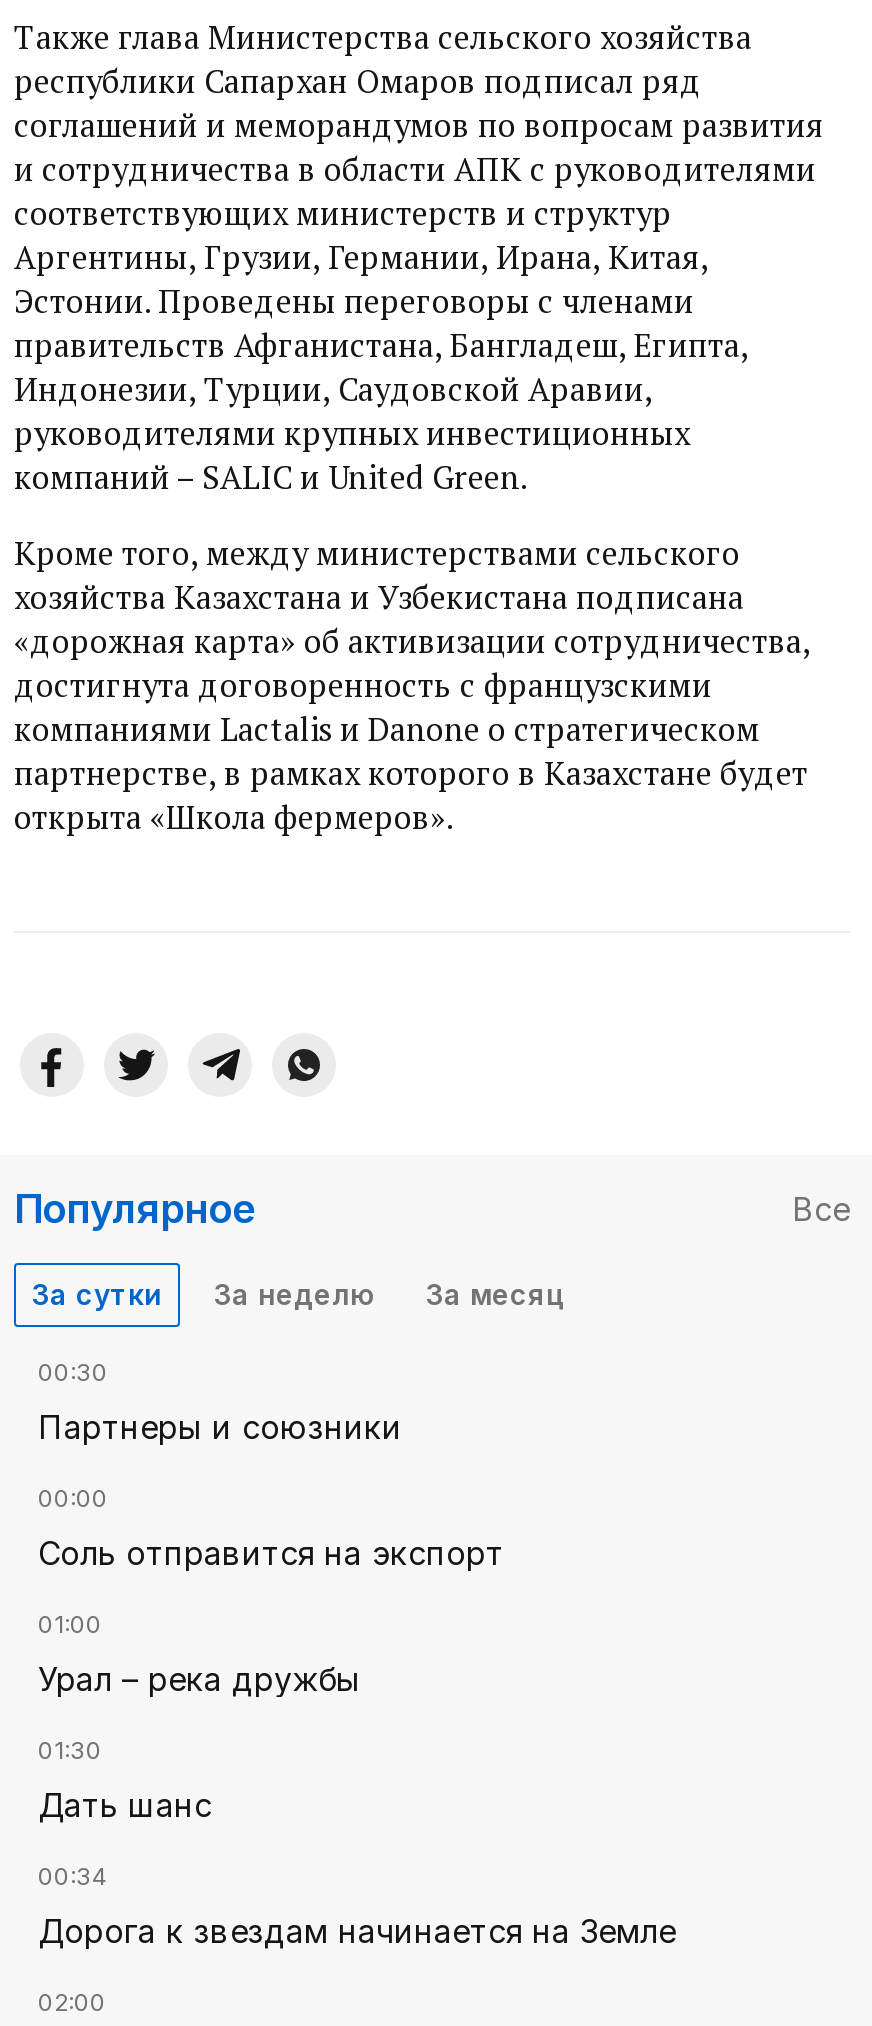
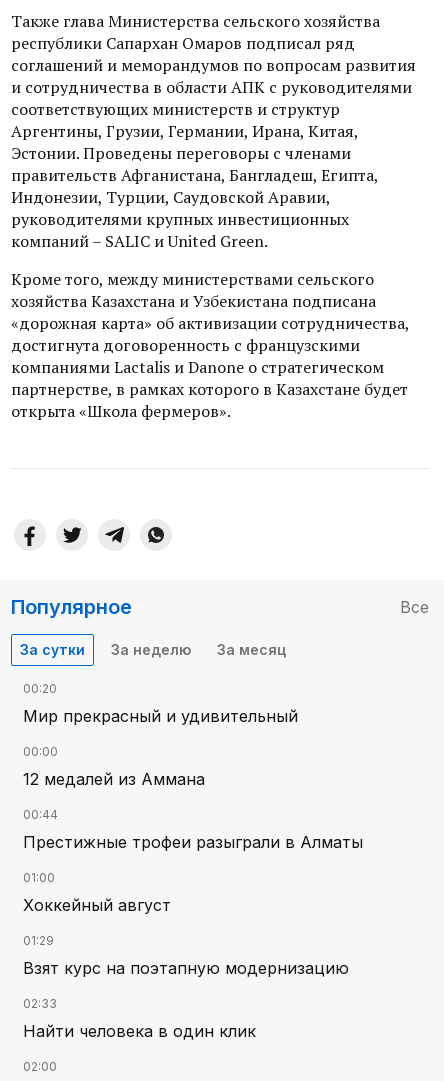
- 00:30
+ 00:20

- Партнеры и союзники
+ Мир прекрасный и удивительный

- Соль отправится на экспорт
+ 12 медалей из Аммана
+ 00:44
+ Престижные трофеи разыграли в Алматы

- Урал – река дружбы
+ Хоккейный август

- 01:30
+ 01:29

- Дать шанс
+ Взят курс на поэтапную модернизацию

- 00:34
+ 02:33

- Дорога к звездам начинается на Земле
+ Найти человека в один клик
